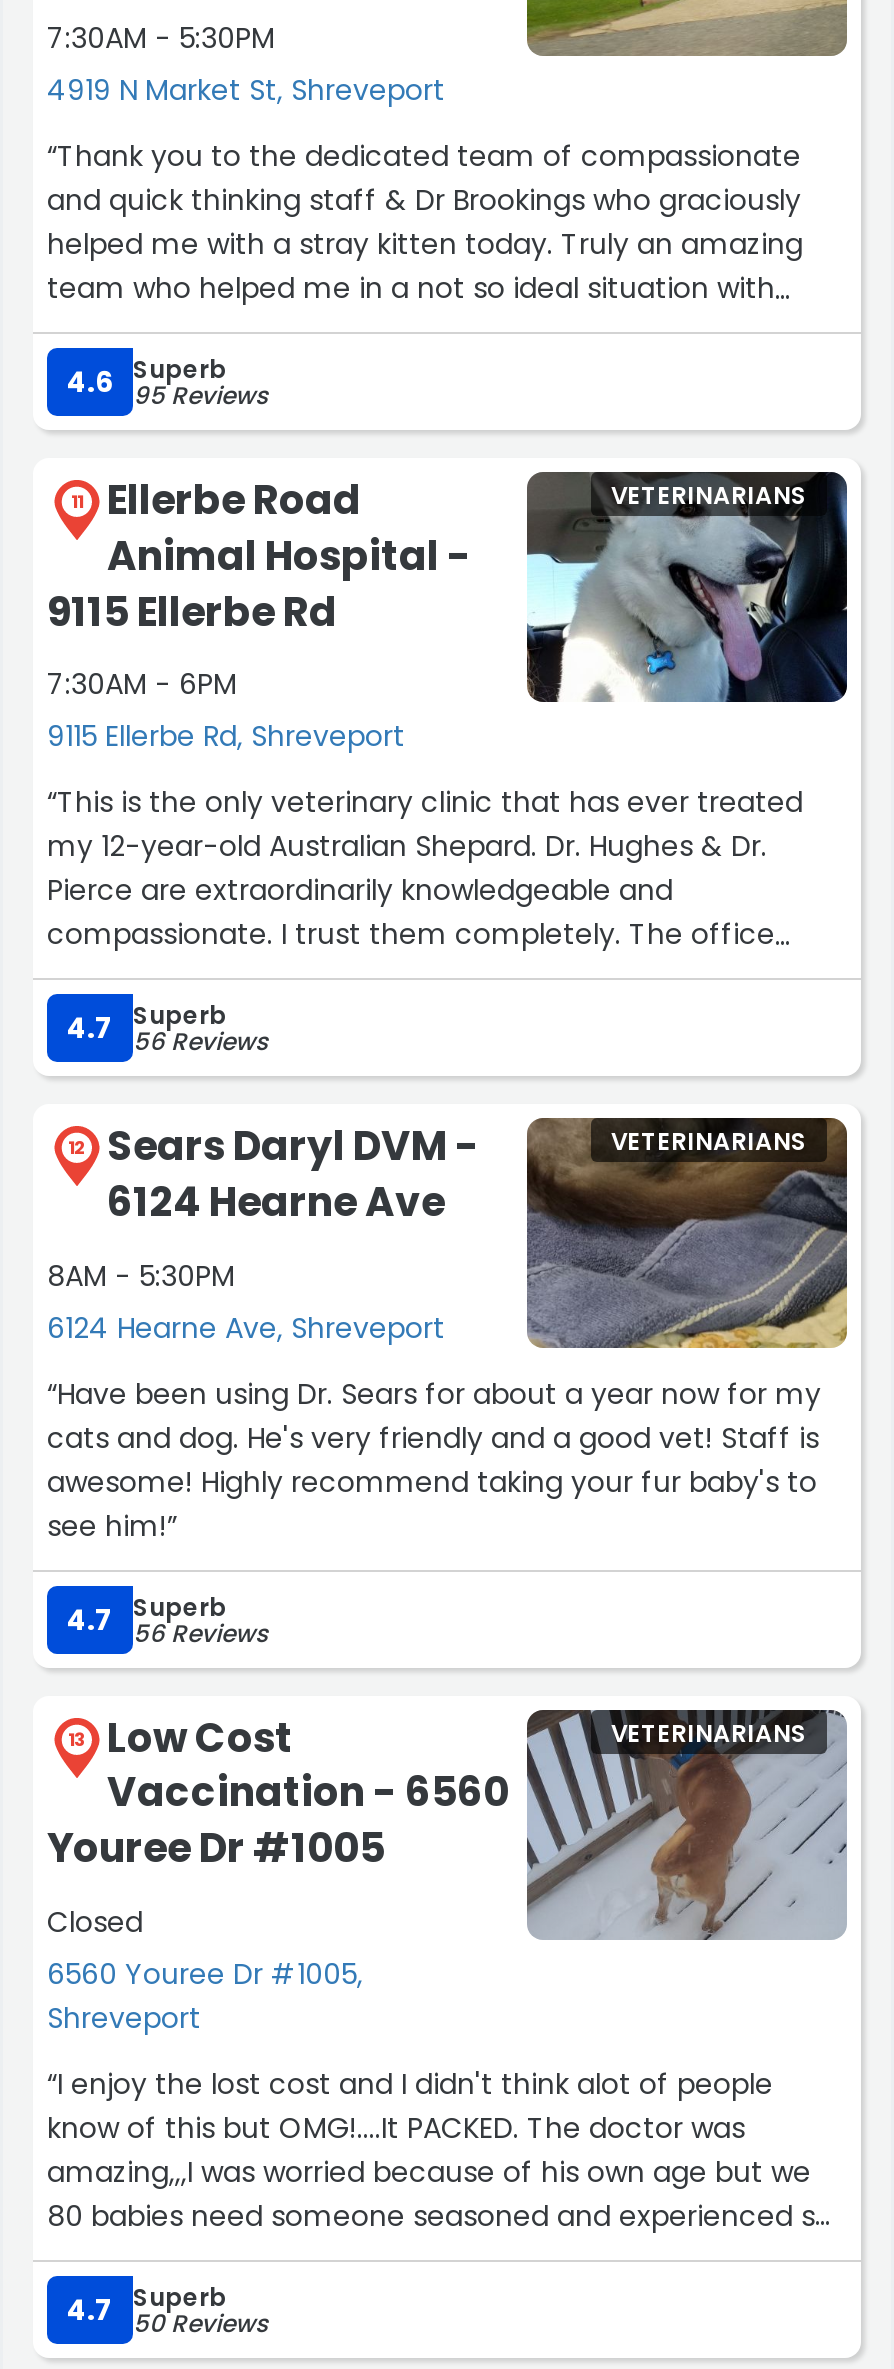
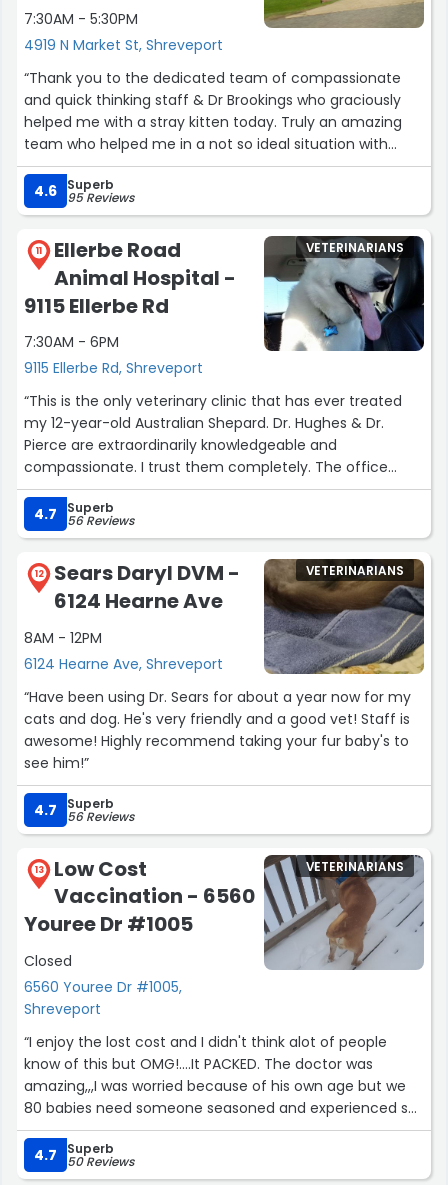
- 8AM - 5:30PM
+ 8AM - 12PM
